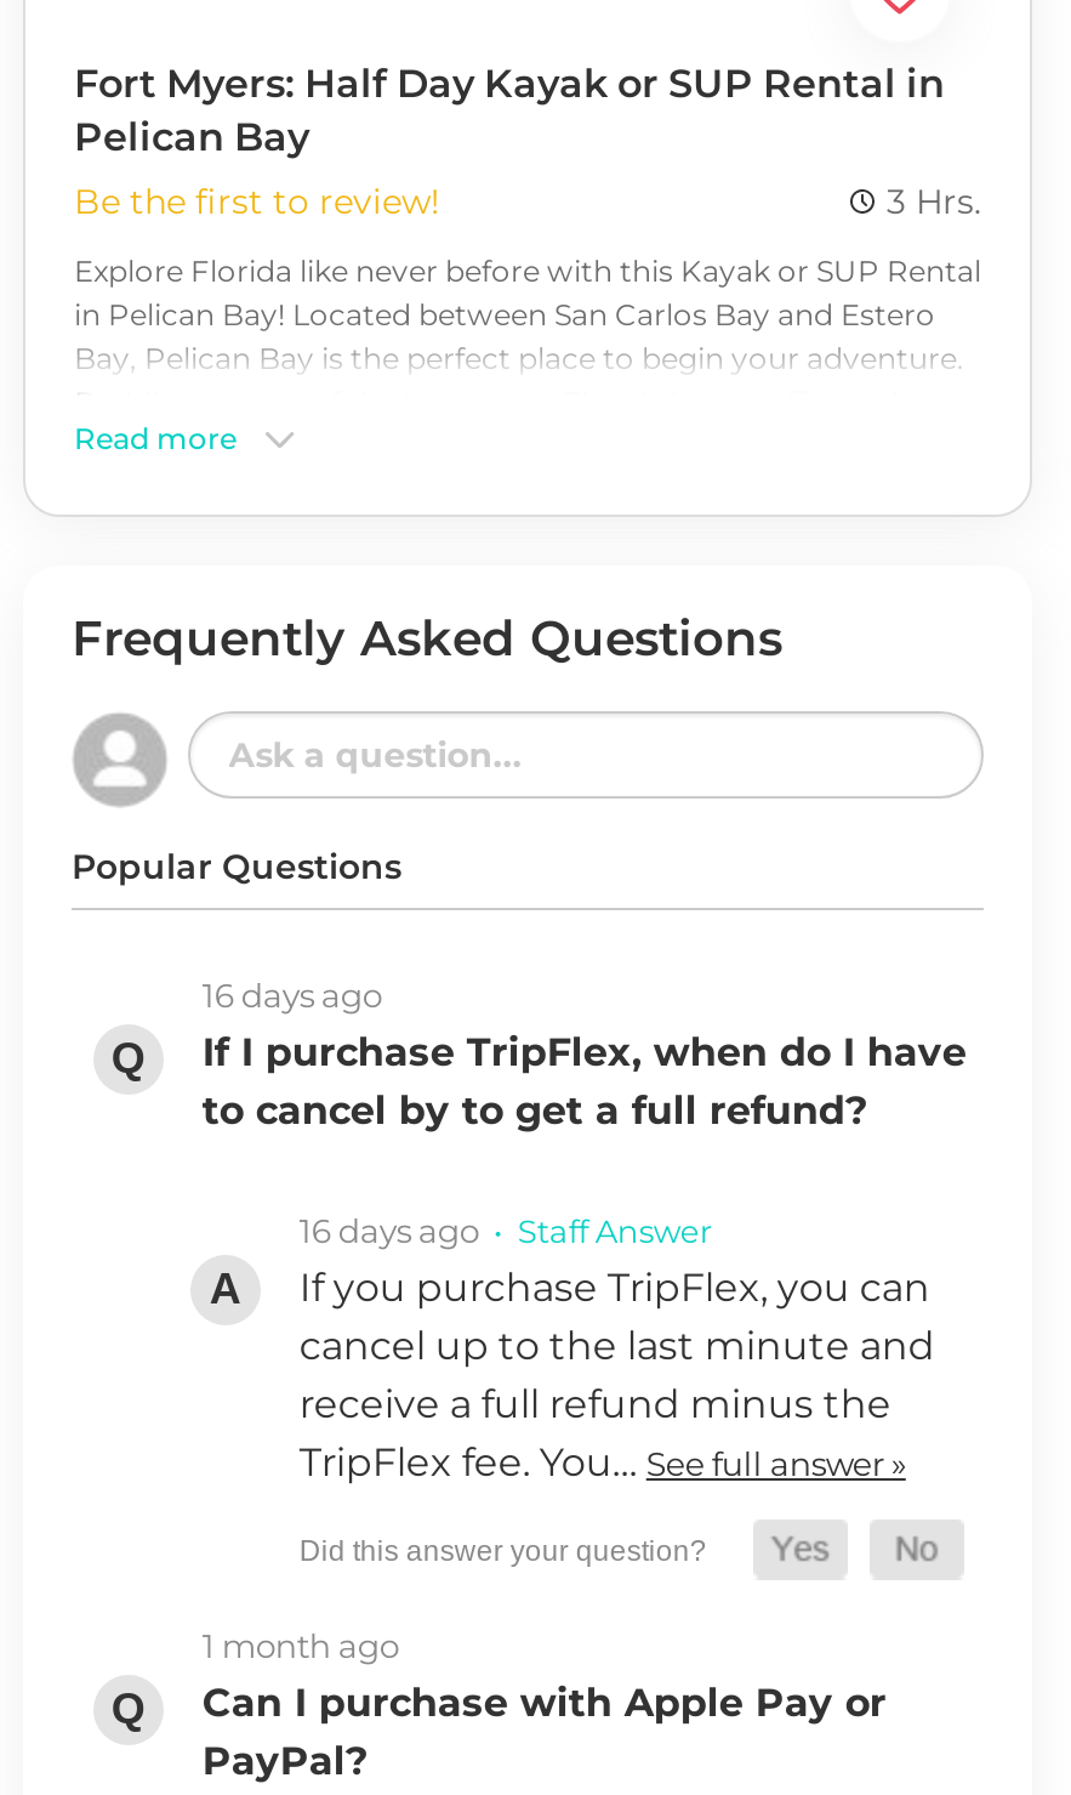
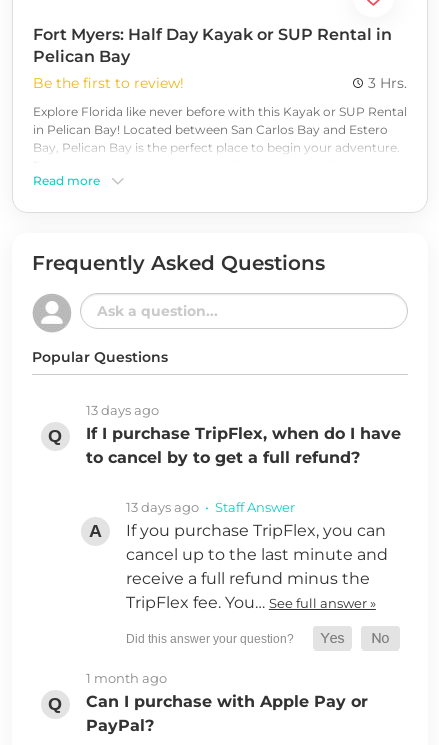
- 16 days ago
+ 13 days ago

- 16 days ago • Staff Answer
+ 13 days ago • Staff Answer
